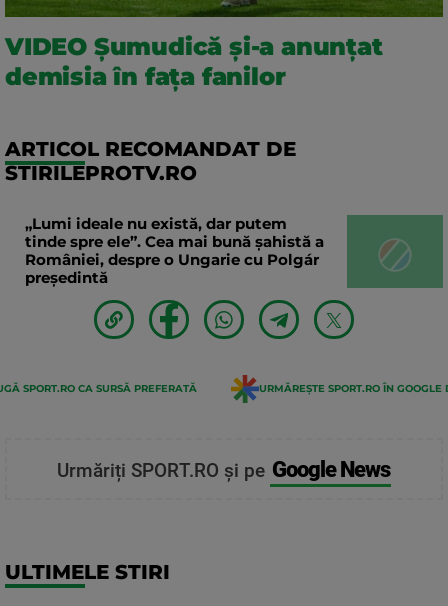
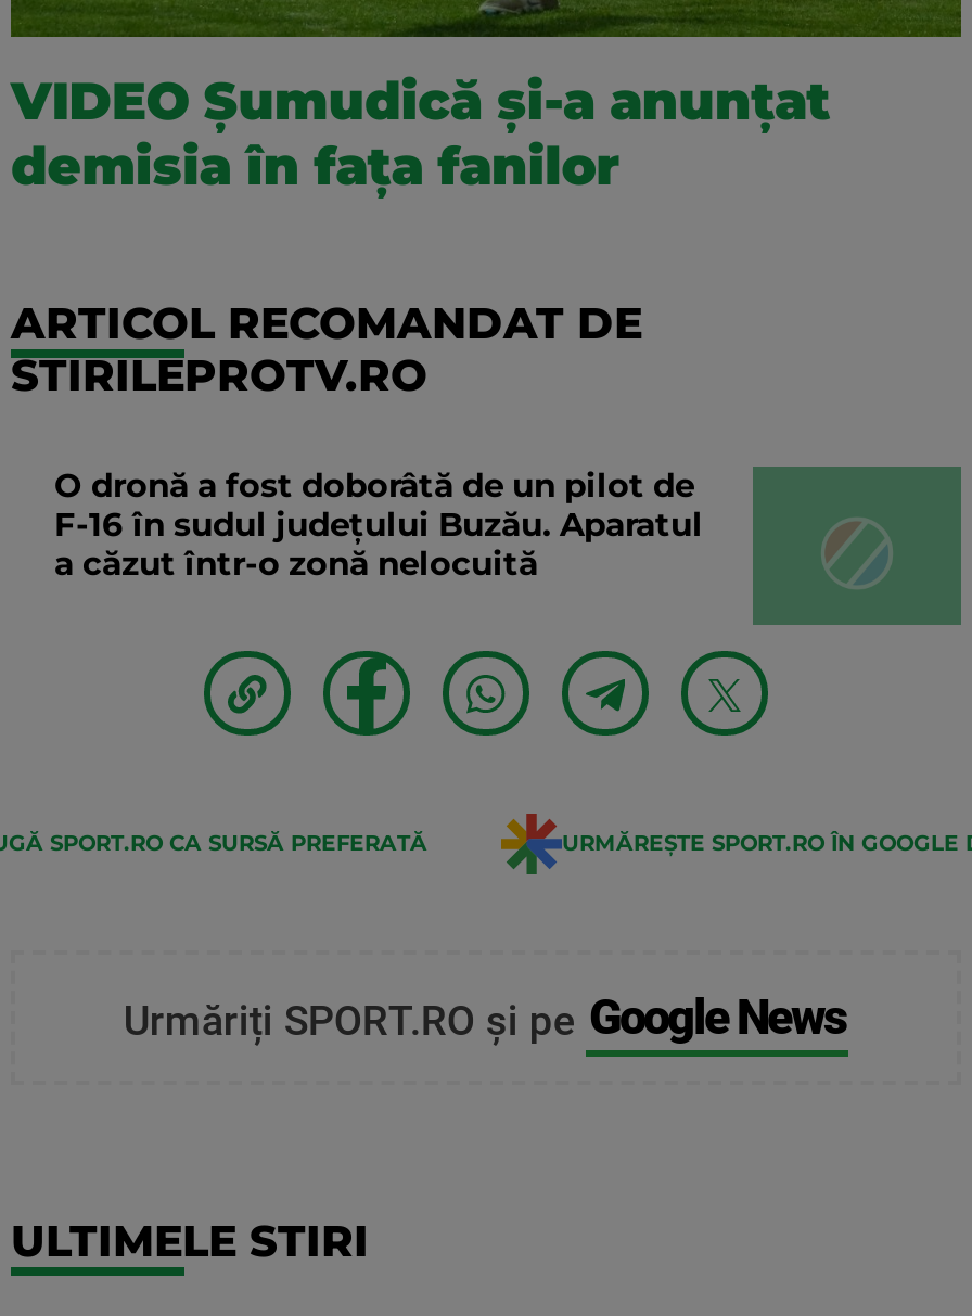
- „Lumi ideale nu există, dar putem
- tinde spre ele”. Cea mai bună șahistă a
- României, despre o Ungarie cu Polgár
- președintă
+ O dronă a fost doborâtă de un pilot de
+ F-16 în sudul județului Buzău. Aparatul
+ a căzut într-o zonă nelocuită
